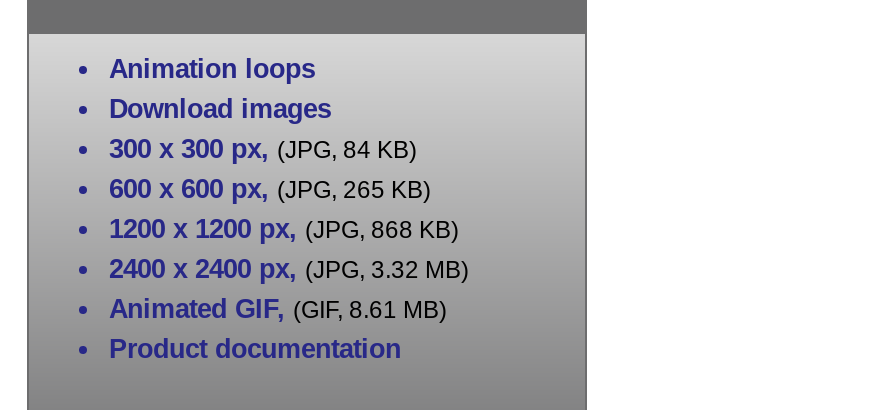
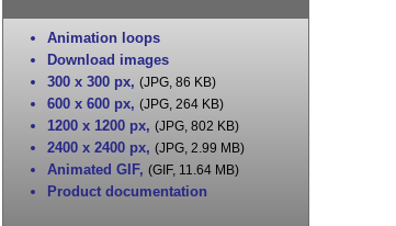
- 300 x 300 px, (JPG, 84 KB)
+ 300 x 300 px, (JPG, 86 KB)

- 600 x 600 px, (JPG, 265 KB)
+ 600 x 600 px, (JPG, 264 KB)

- 1200 x 1200 px, (JPG, 868 KB)
+ 1200 x 1200 px, (JPG, 802 KB)

- 2400 x 2400 px, (JPG, 3.32 MB)
+ 2400 x 2400 px, (JPG, 2.99 MB)

- Animated GIF, (GIF, 8.61 MB)
+ Animated GIF, (GIF, 11.64 MB)
